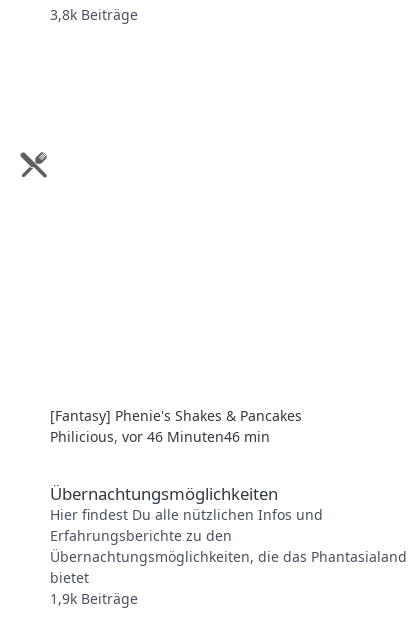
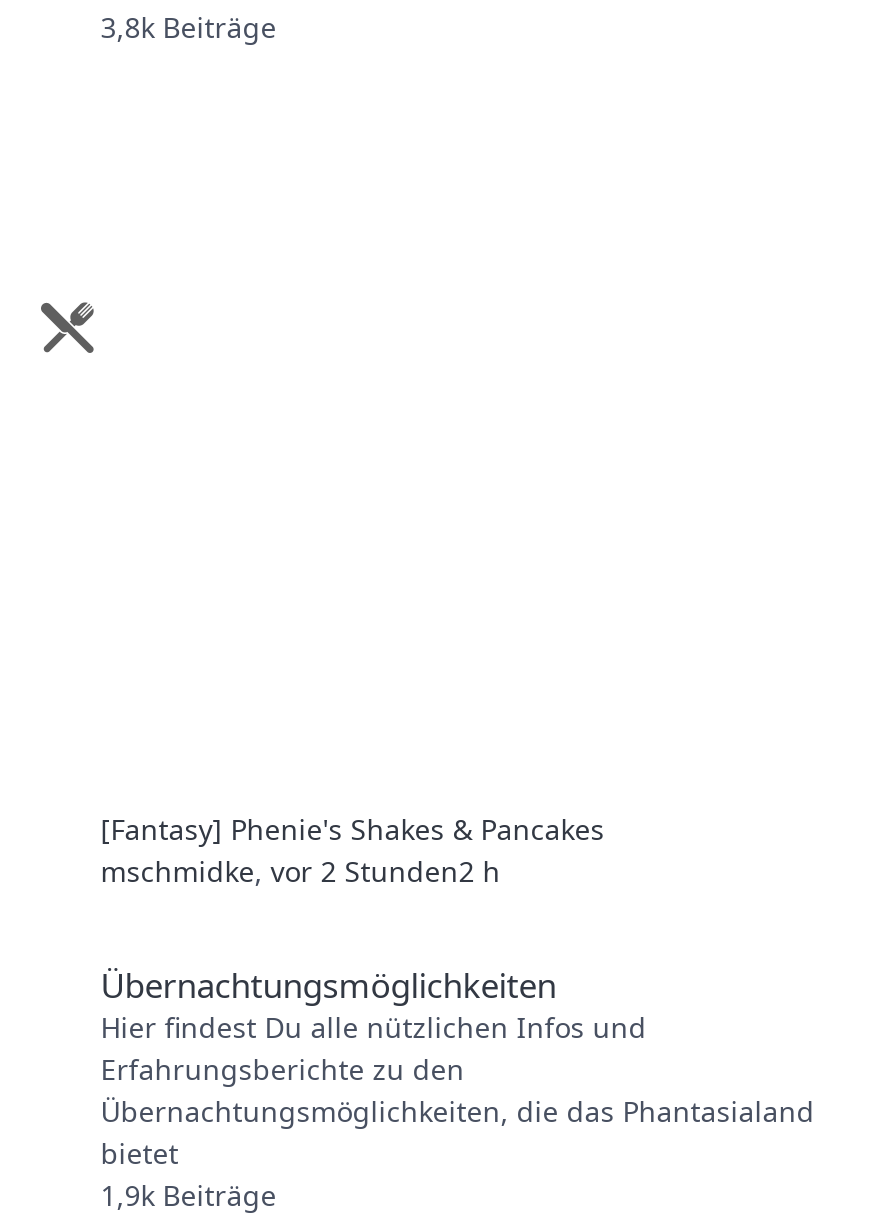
- Philicious, vor 46 Minuten46 min
+ mschmidke, vor 2 Stunden2 h
